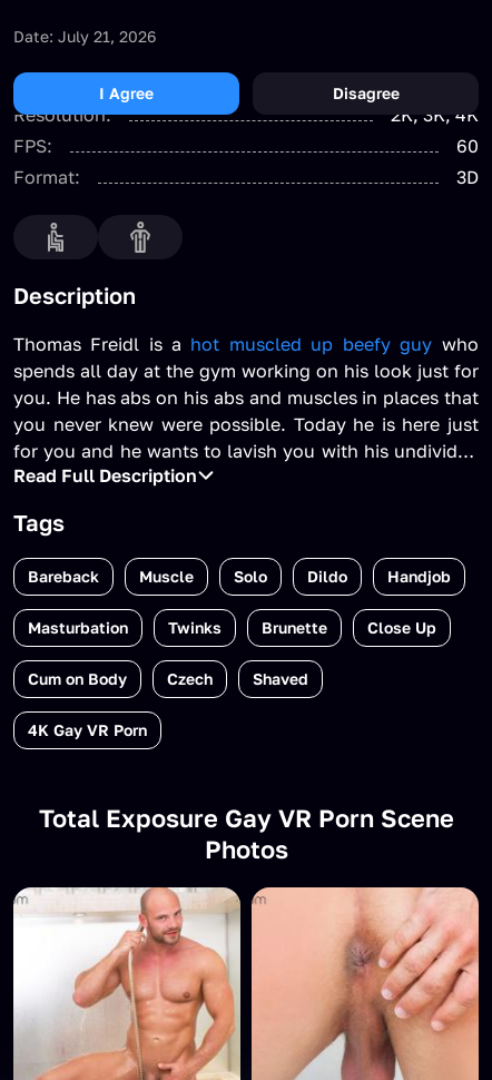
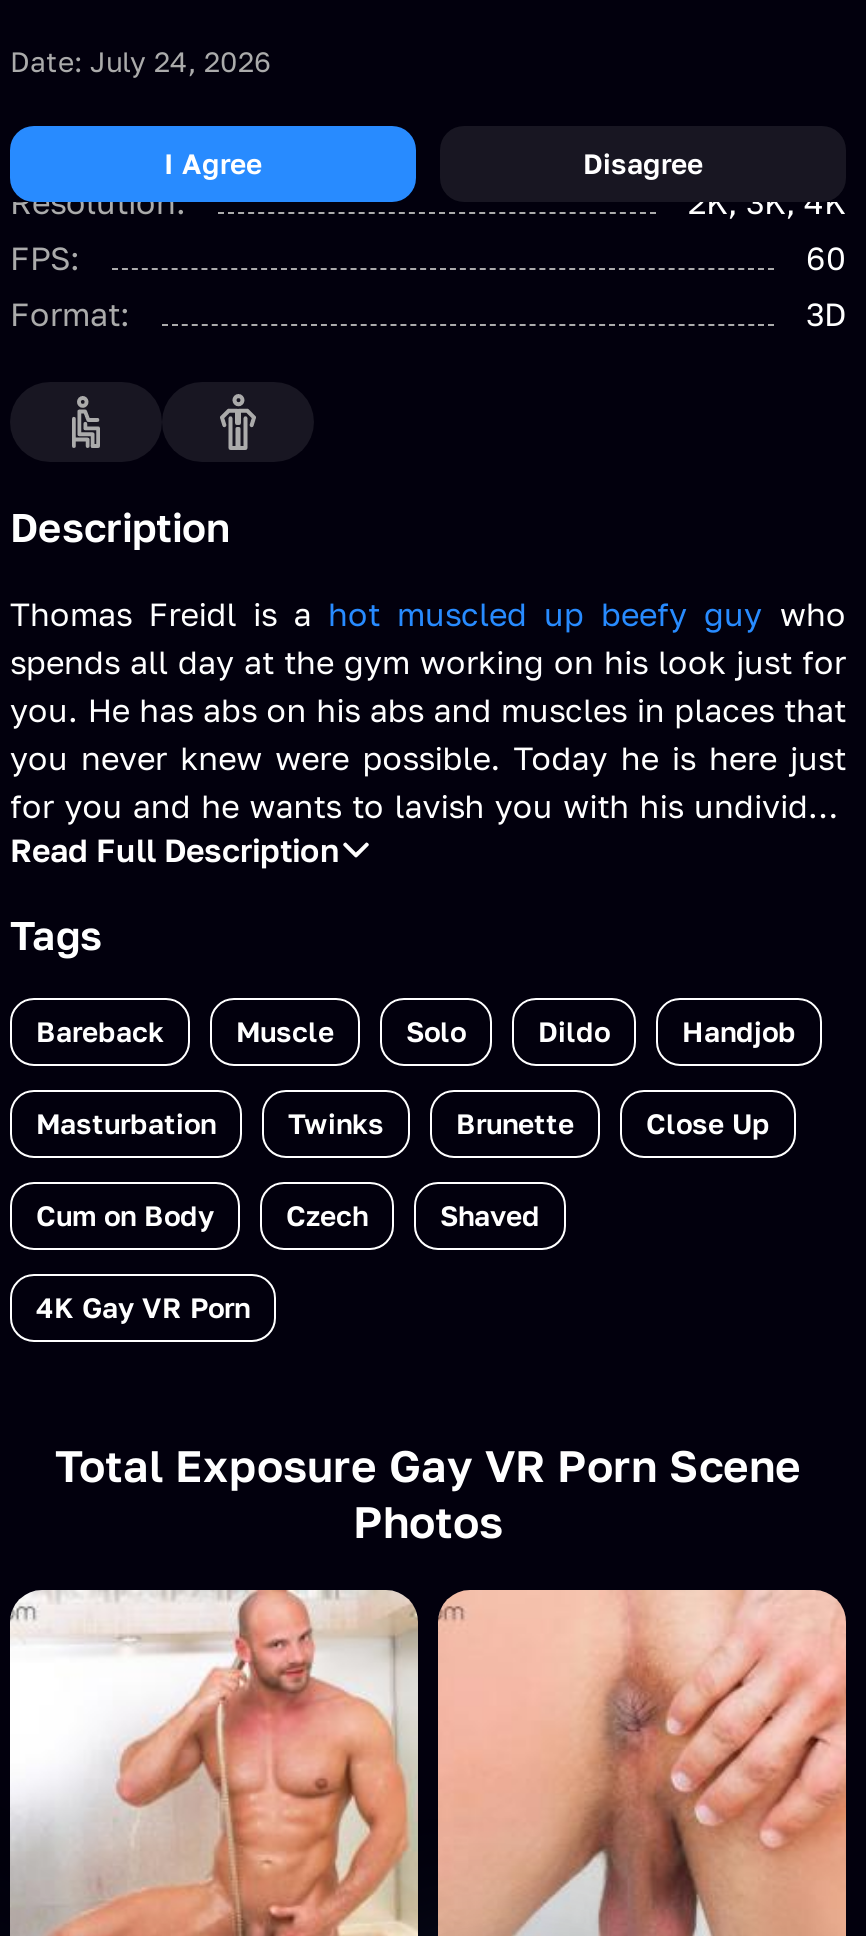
- Date: July 21, 2026
+ Date: July 24, 2026
